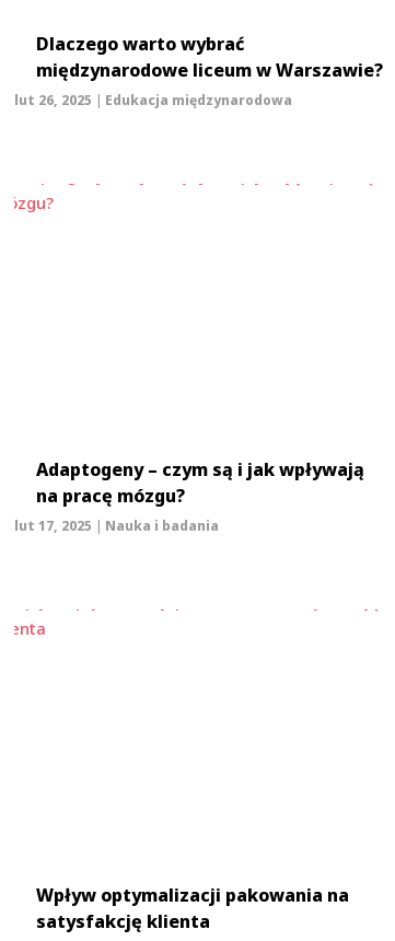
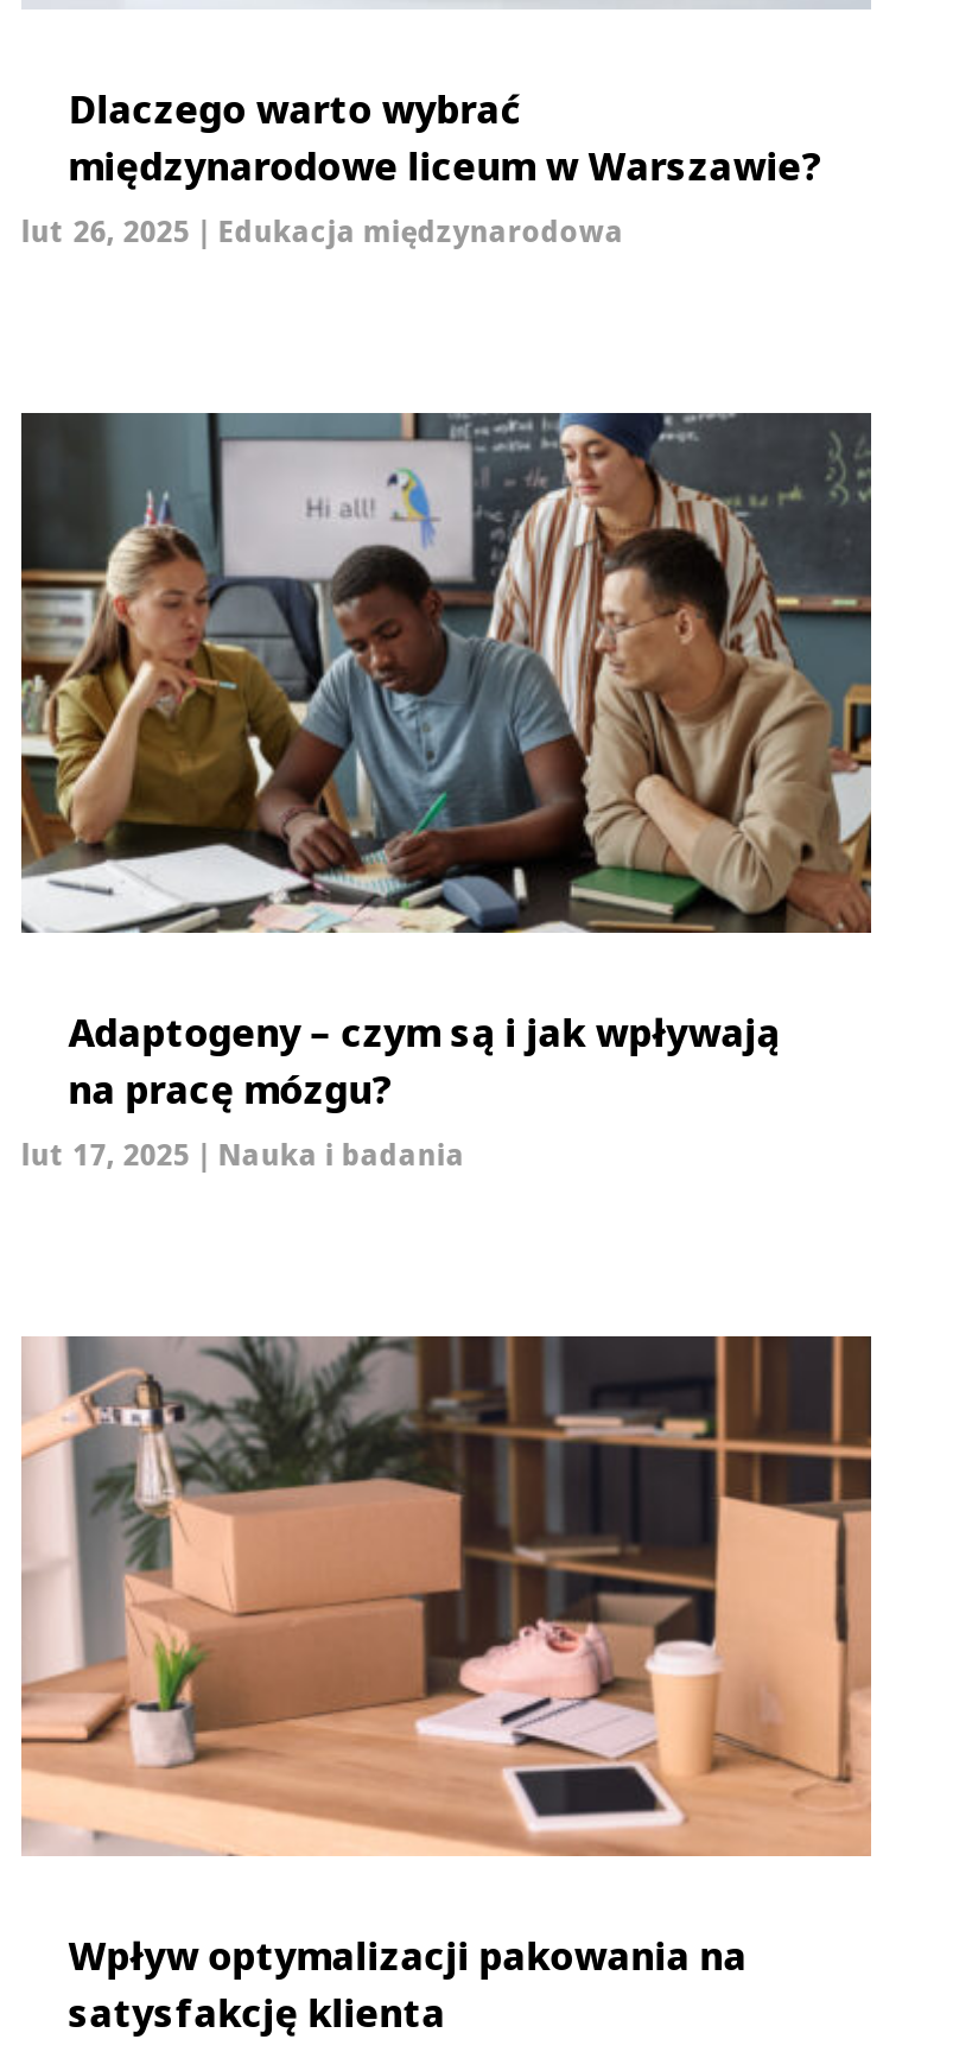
+ [image]

+ [image]
